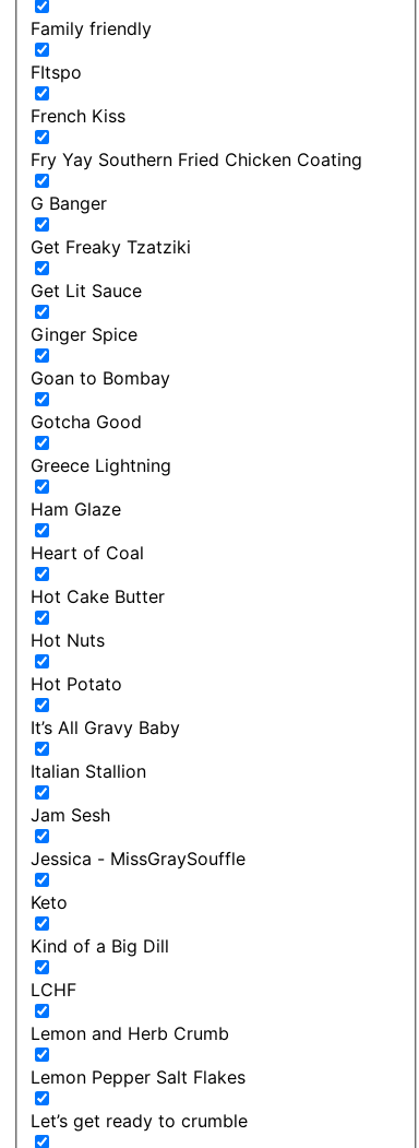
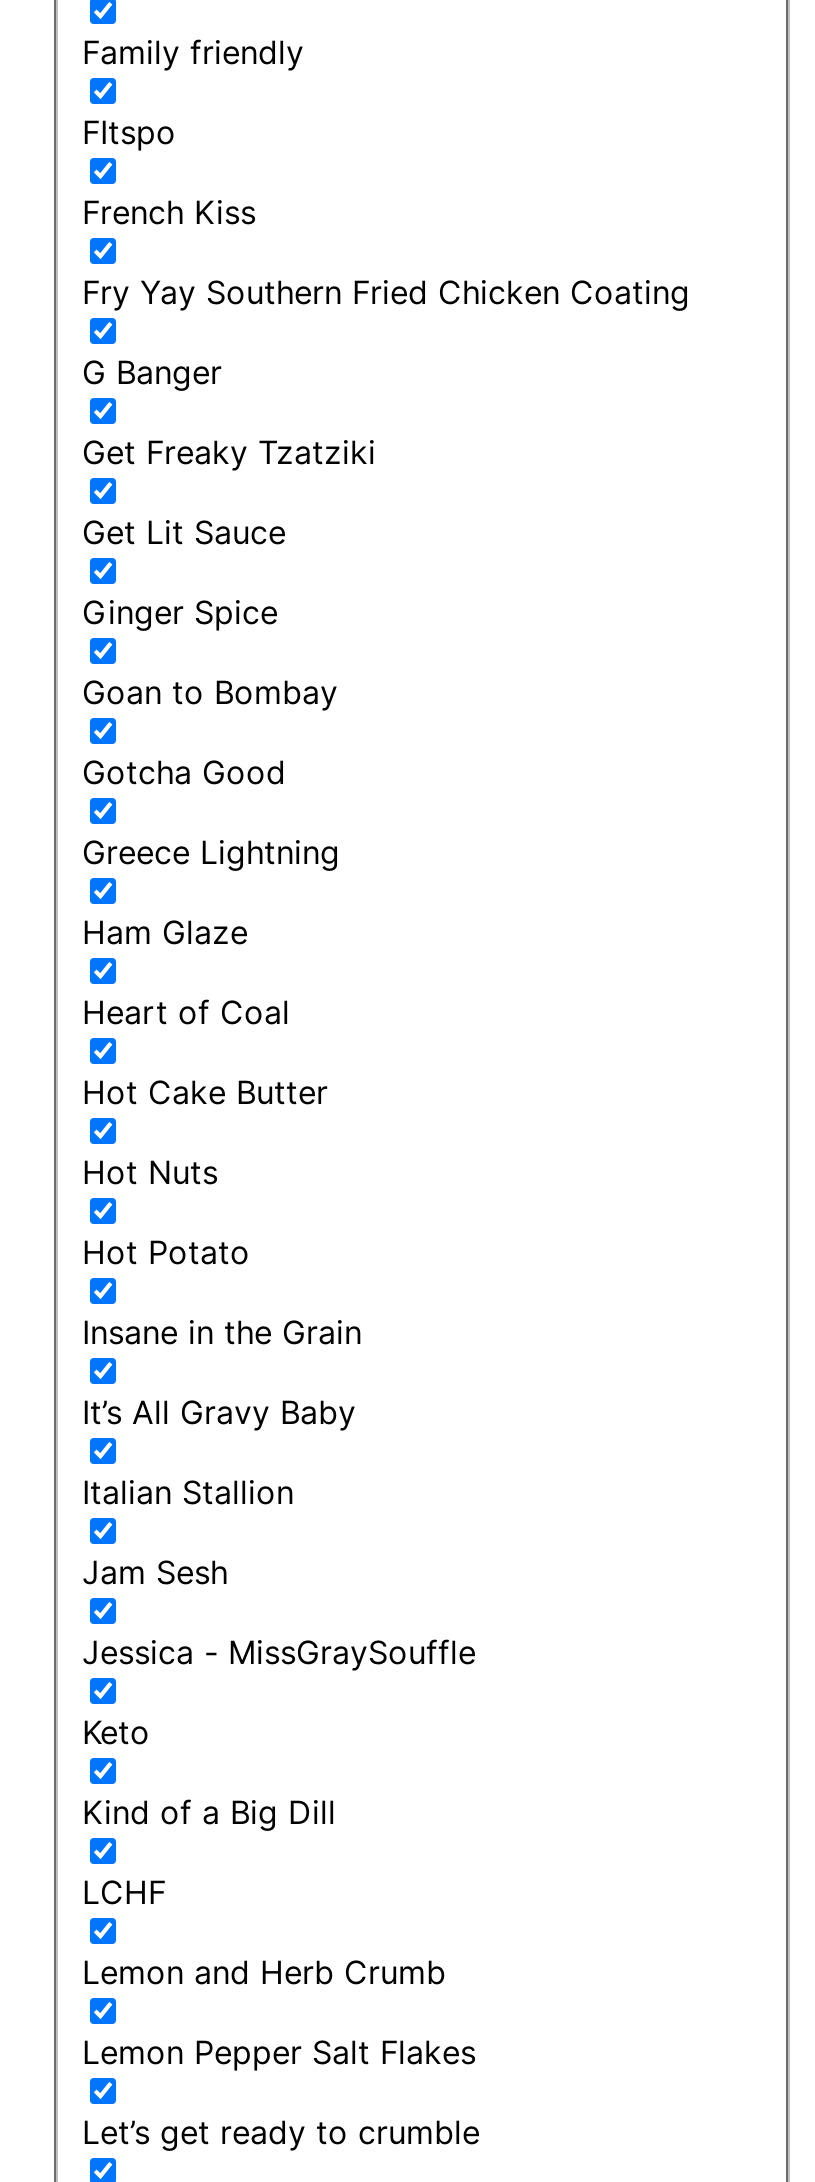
+ Insane in the Grain
